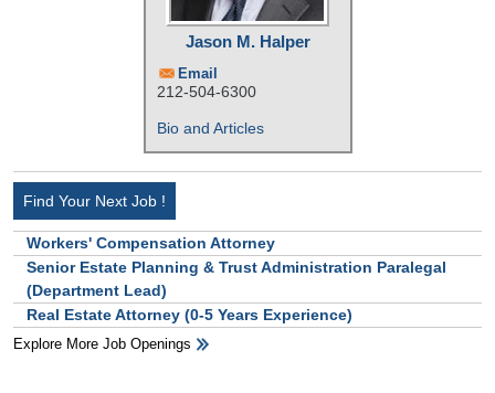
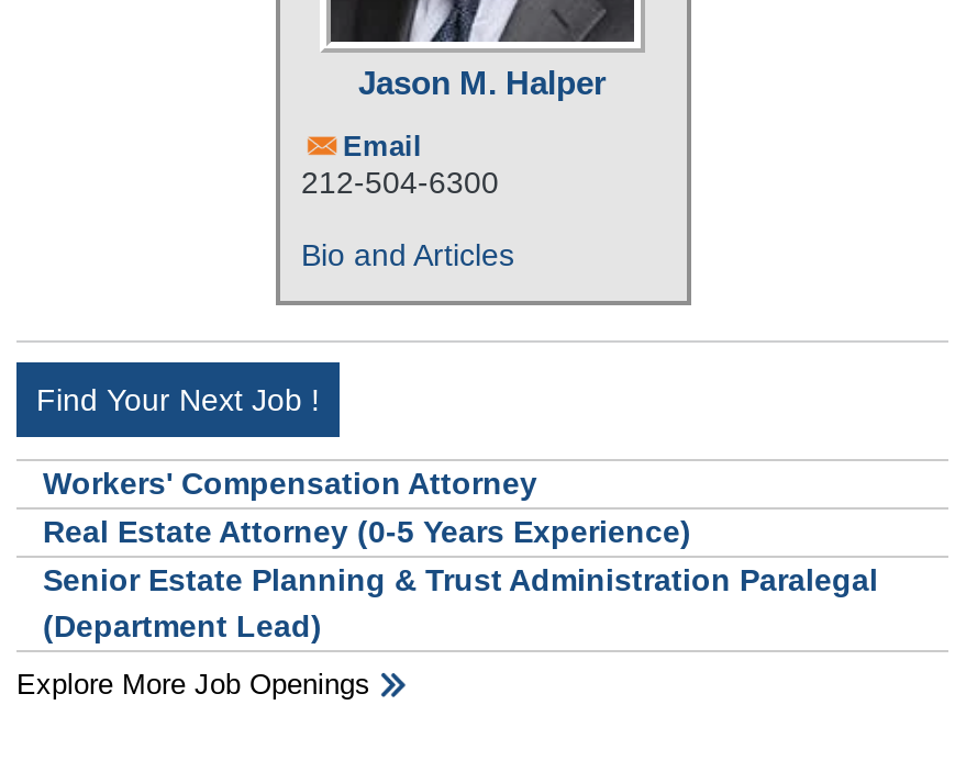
moved down: Senior Estate Planning & Trust Administration Paralegal | (Department Lead)

moved up: Real Estate Attorney (0-5 Years Experience)
